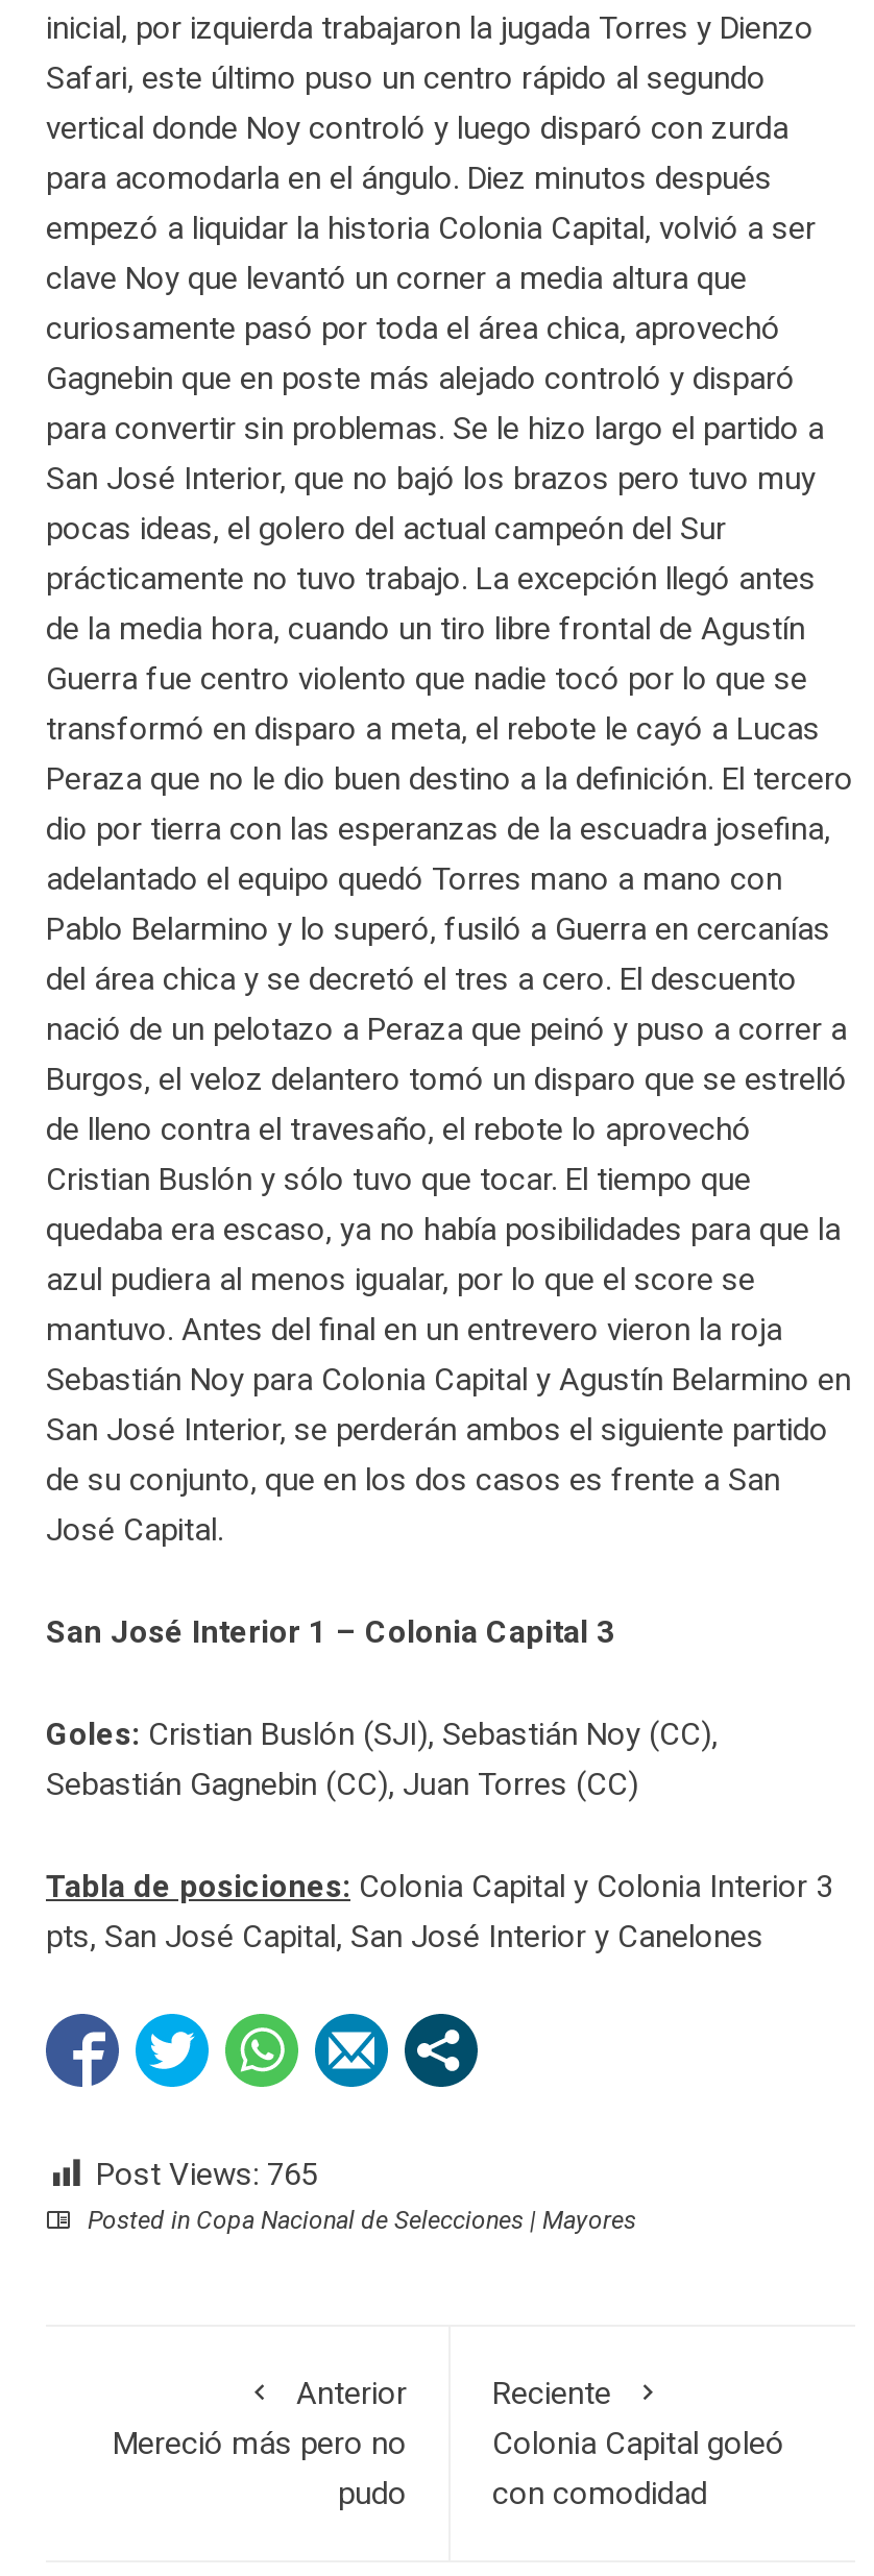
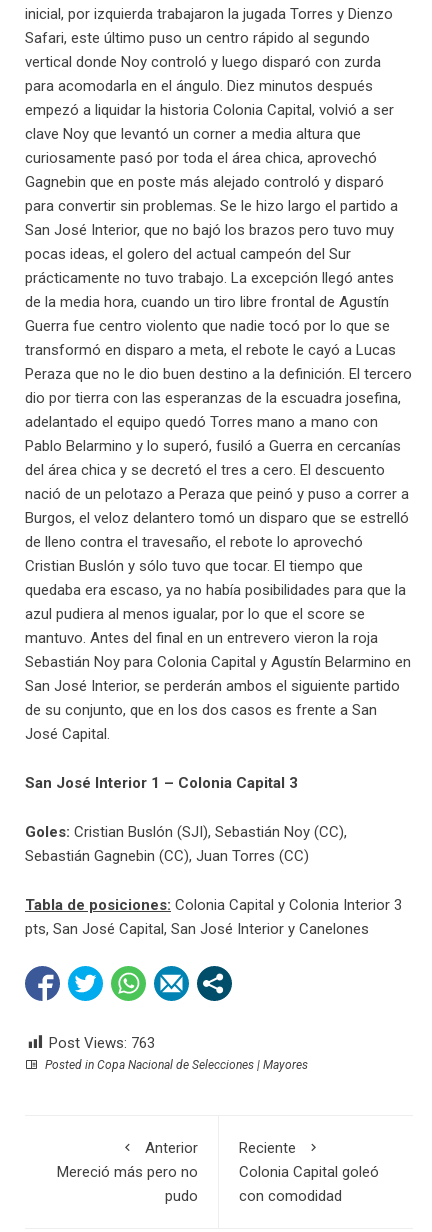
- Post Views: 765
+ Post Views: 763
